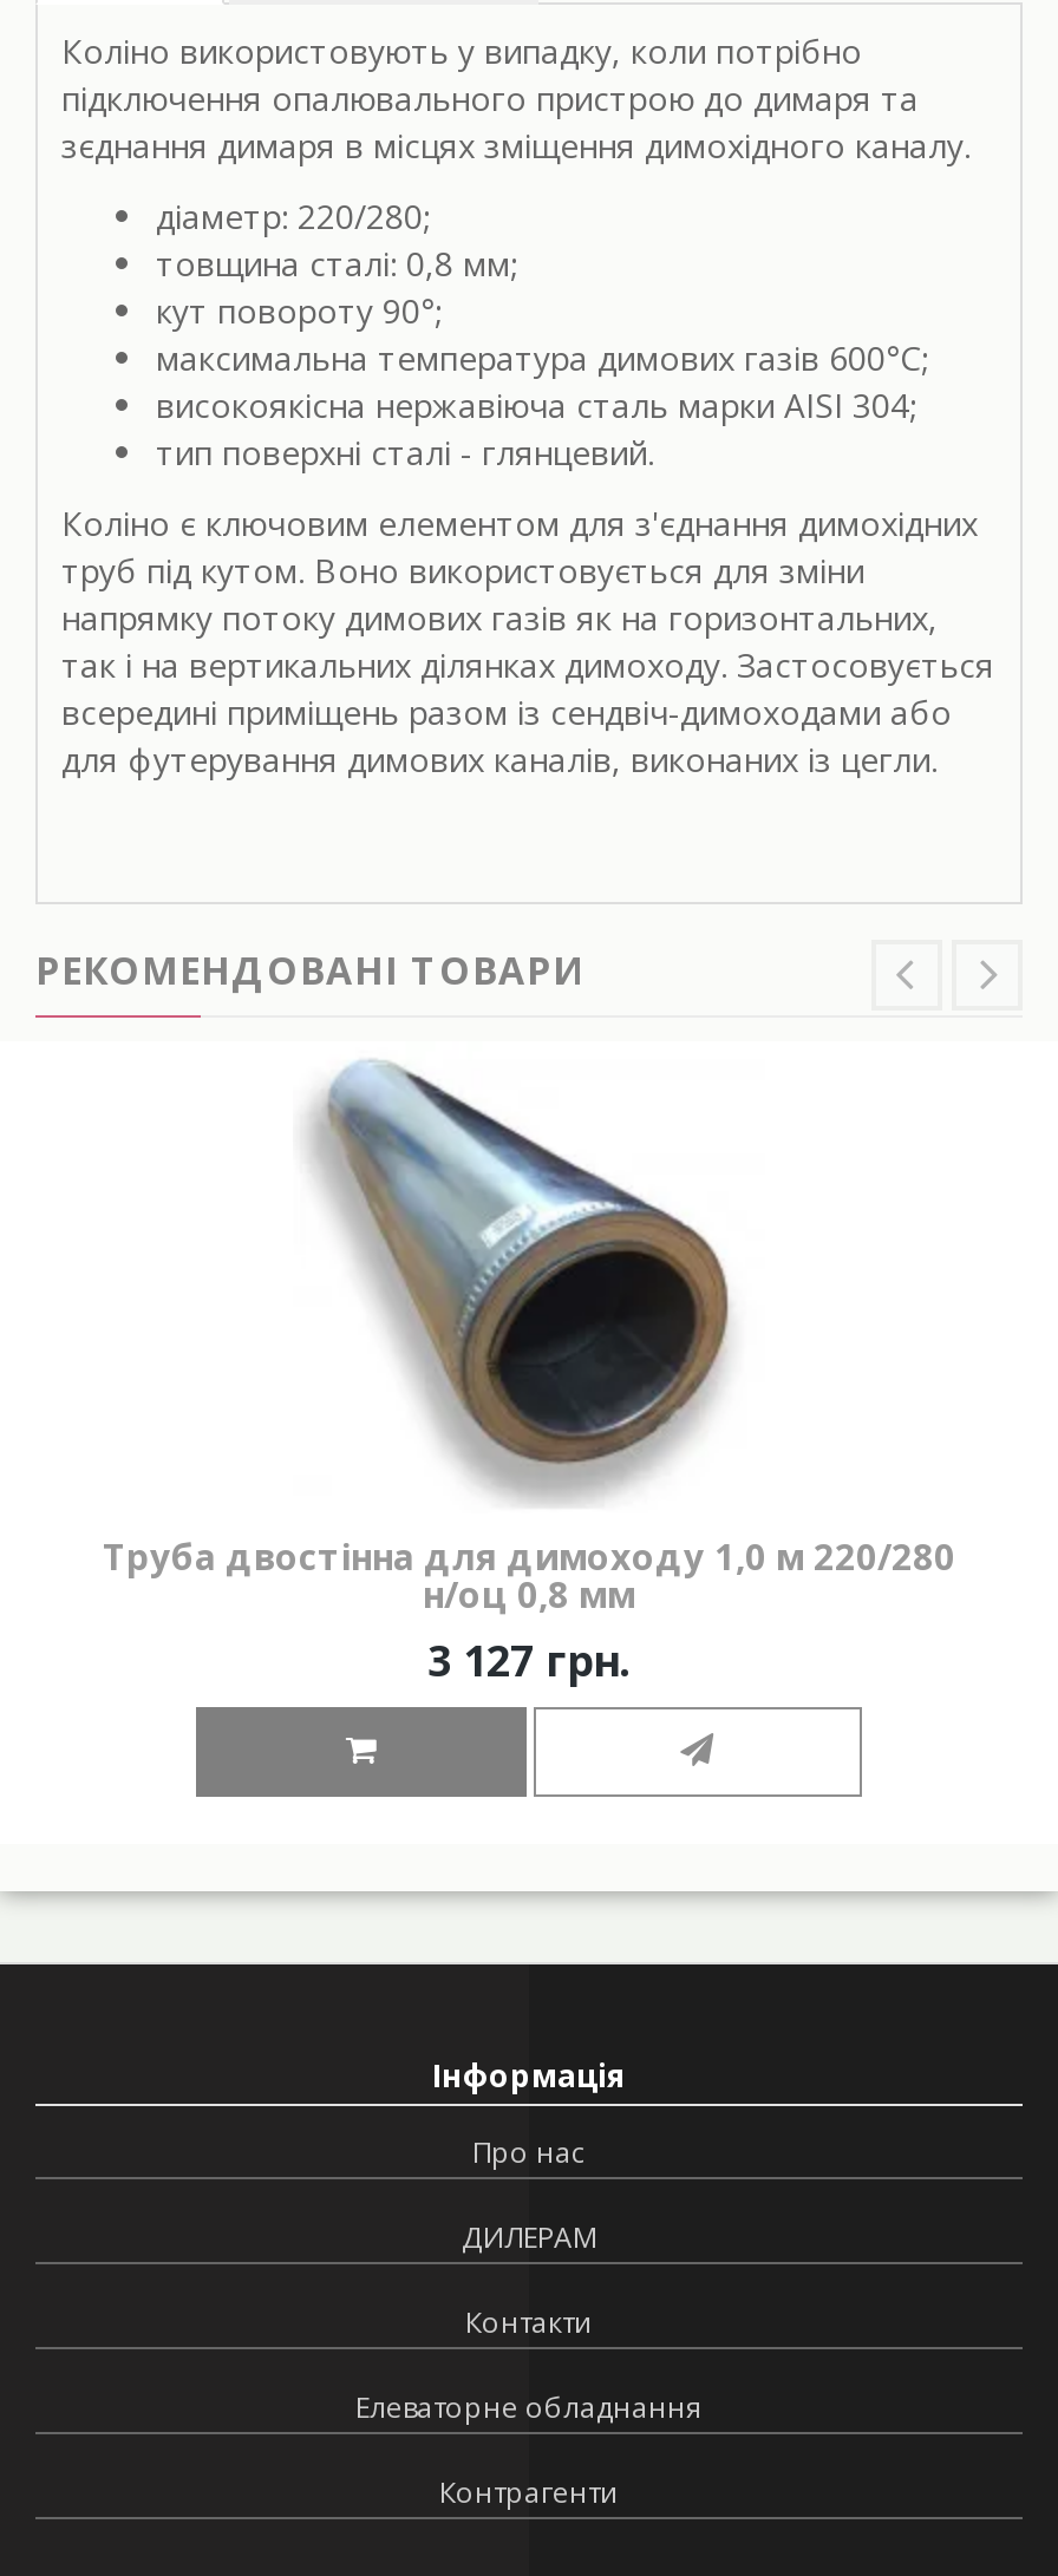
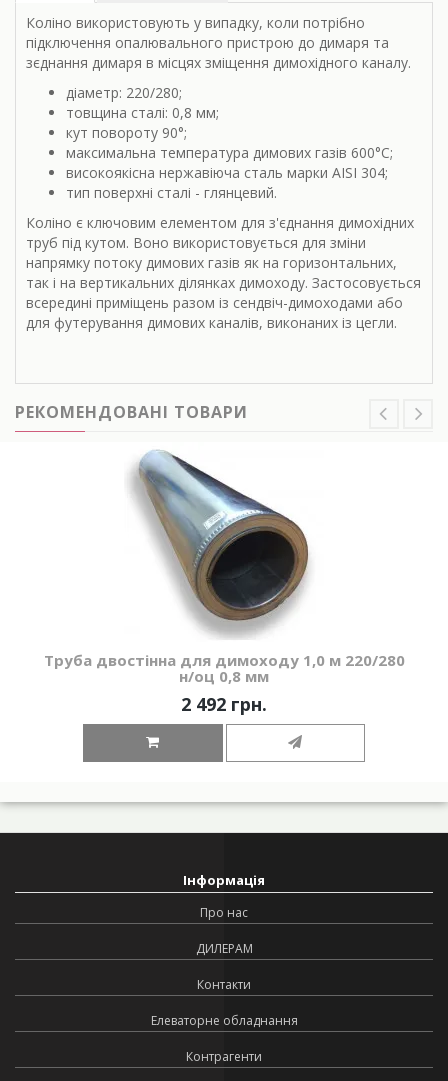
- 3 127 грн.
+ 2 492 грн.
